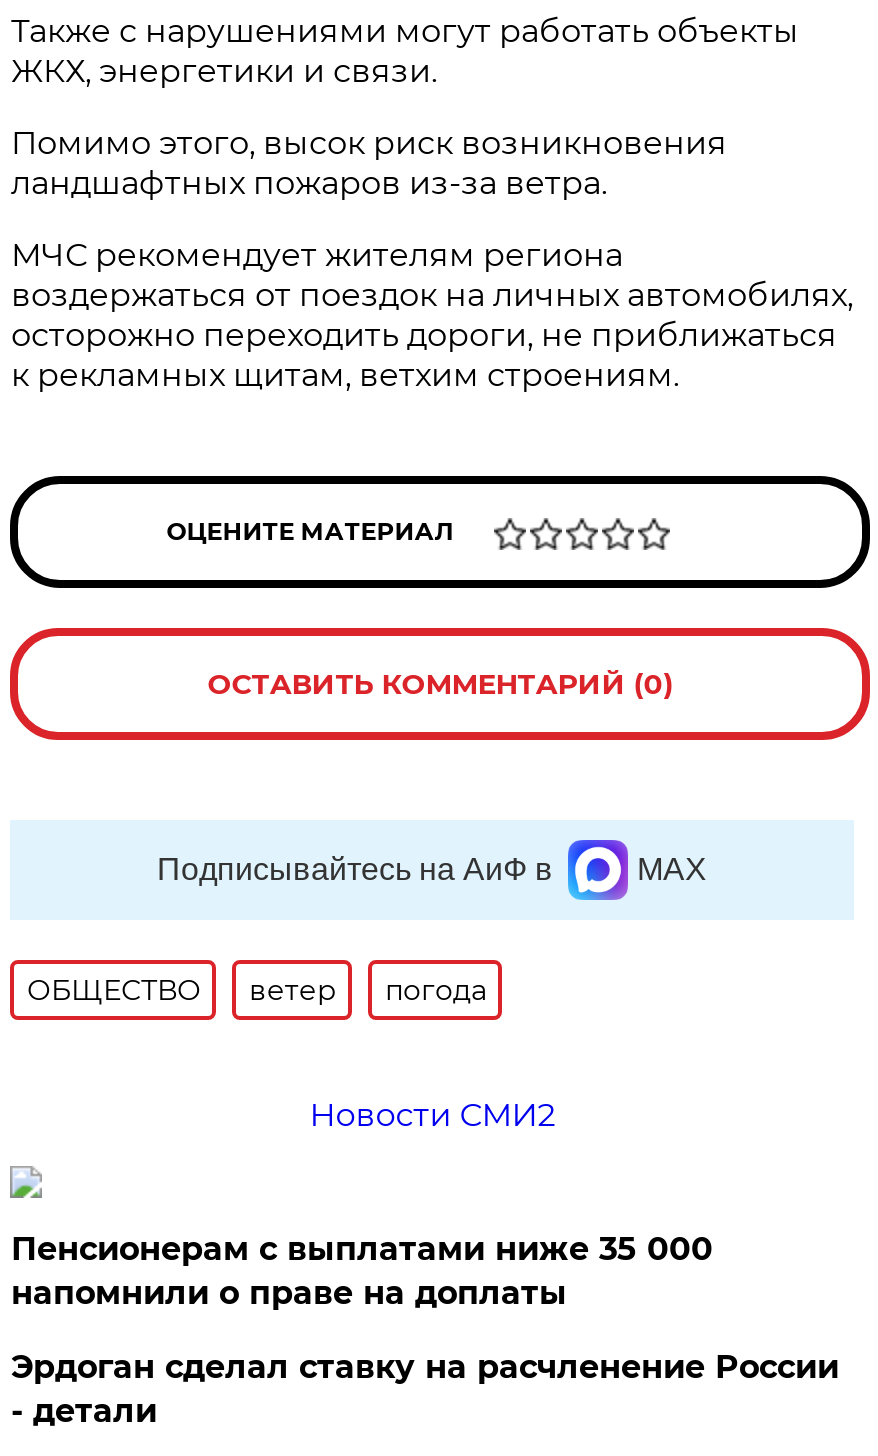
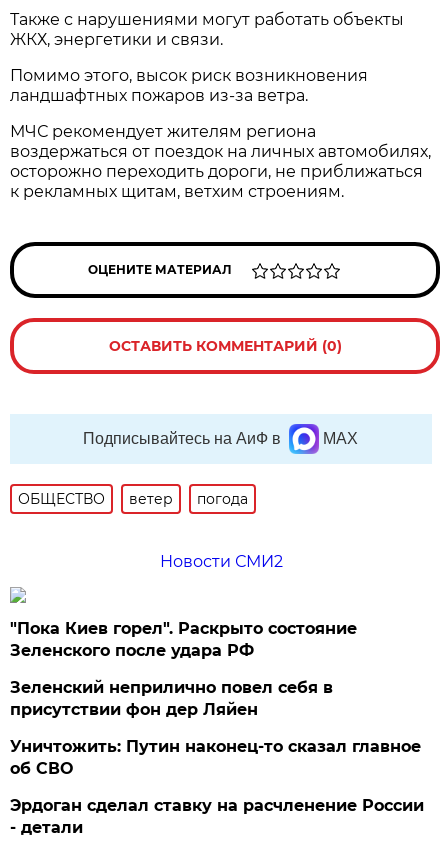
- Пенсионерам с выплатами ниже 35 000
- напомнили о праве на доплаты
+ "Пока Киев горел". Раскрыто состояние
+ Зеленского после удара РФ
+ Зеленский неприлично повел cебя в
+ присутствии фон дер Ляйен
+ Уничтожить: Путин наконец-то сказал главное
+ об СВО
